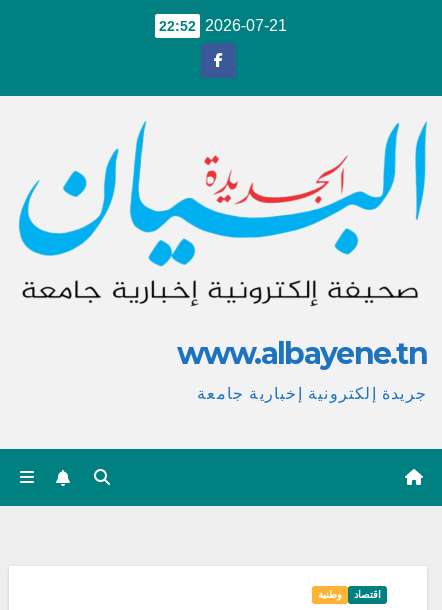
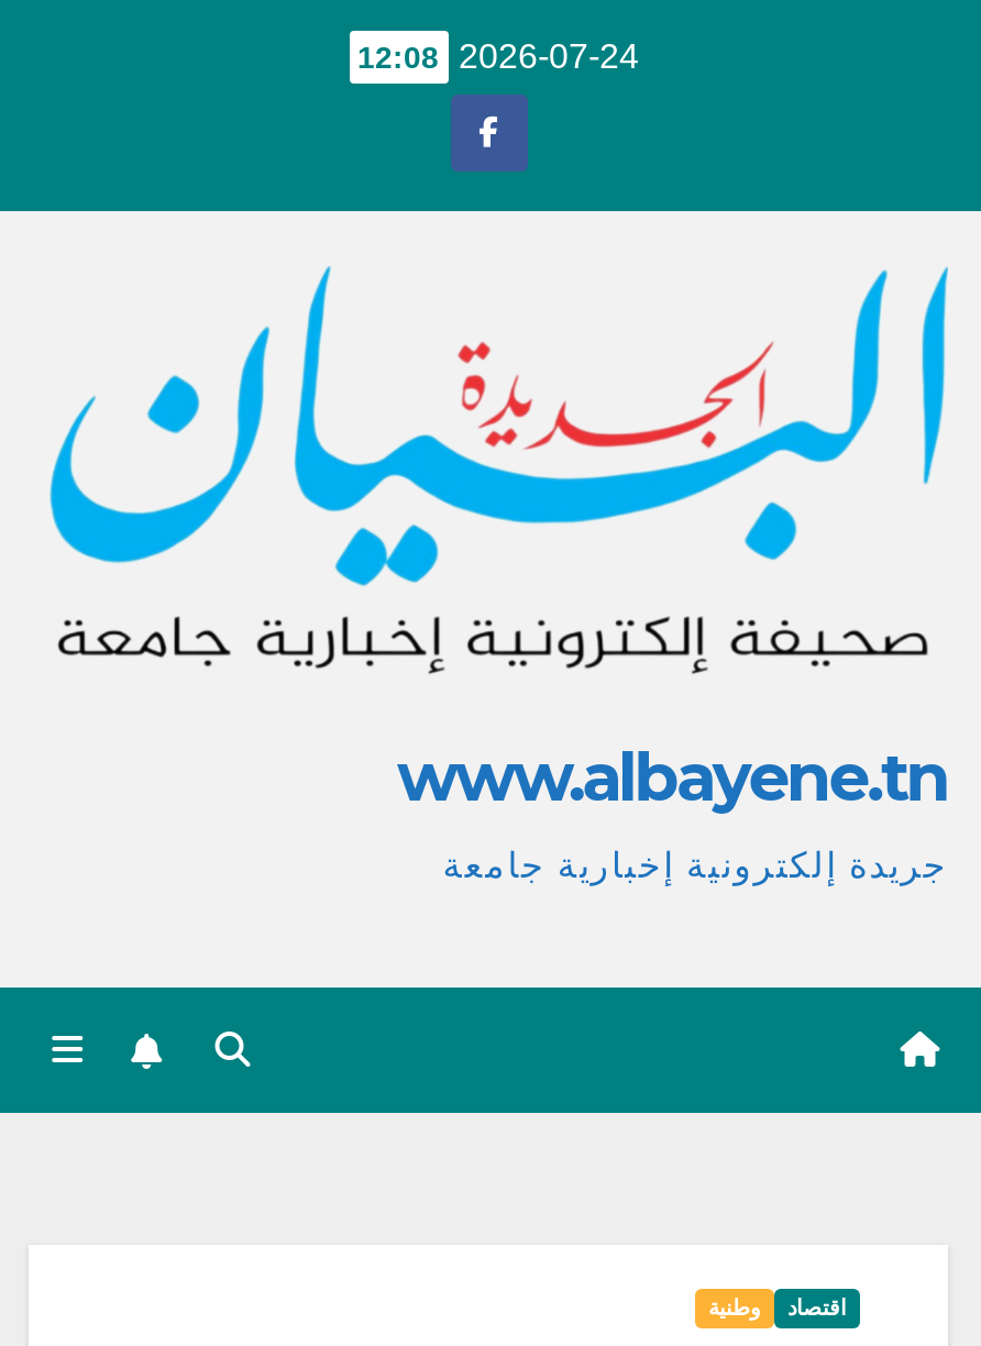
- 22:52
+ 12:08

- 2026-07-21
+ 2026-07-24
